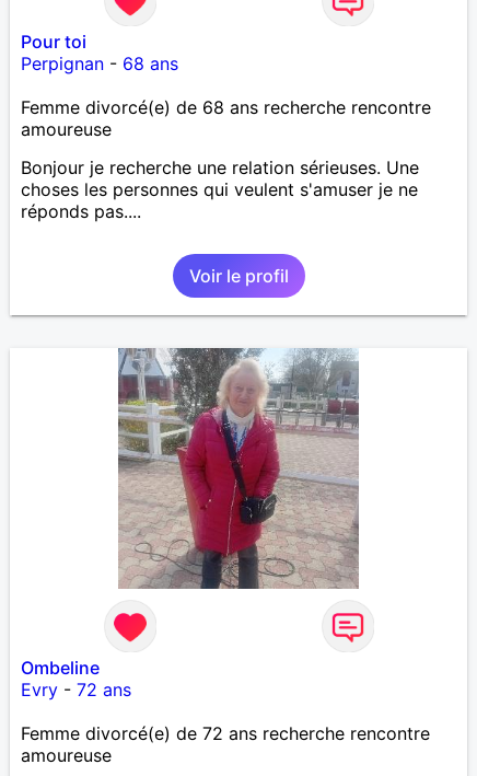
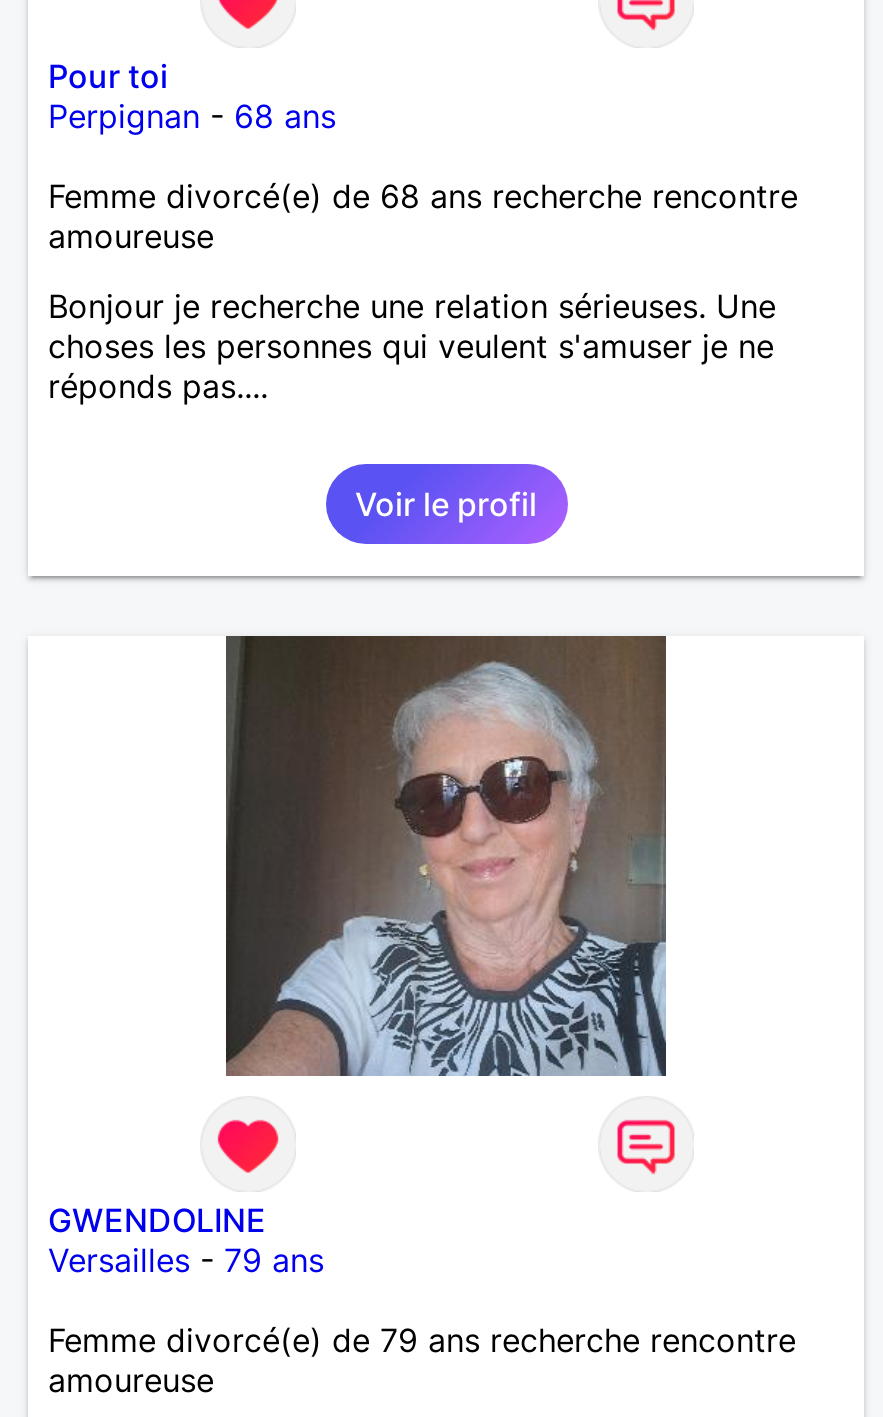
- [image]
+ [image]

- Ombeline
- Evry - 72 ans
+ GWENDOLINE
+ Versailles - 79 ans

- Femme divorcé(e) de 72 ans recherche rencontre
+ Femme divorcé(e) de 79 ans recherche rencontre
